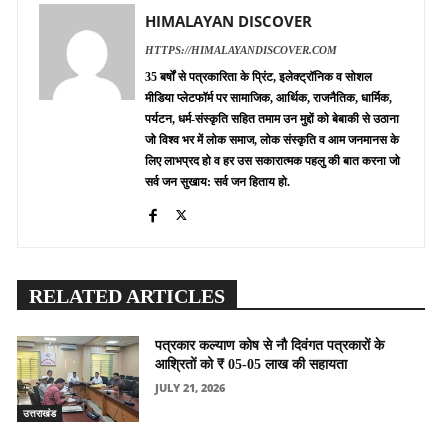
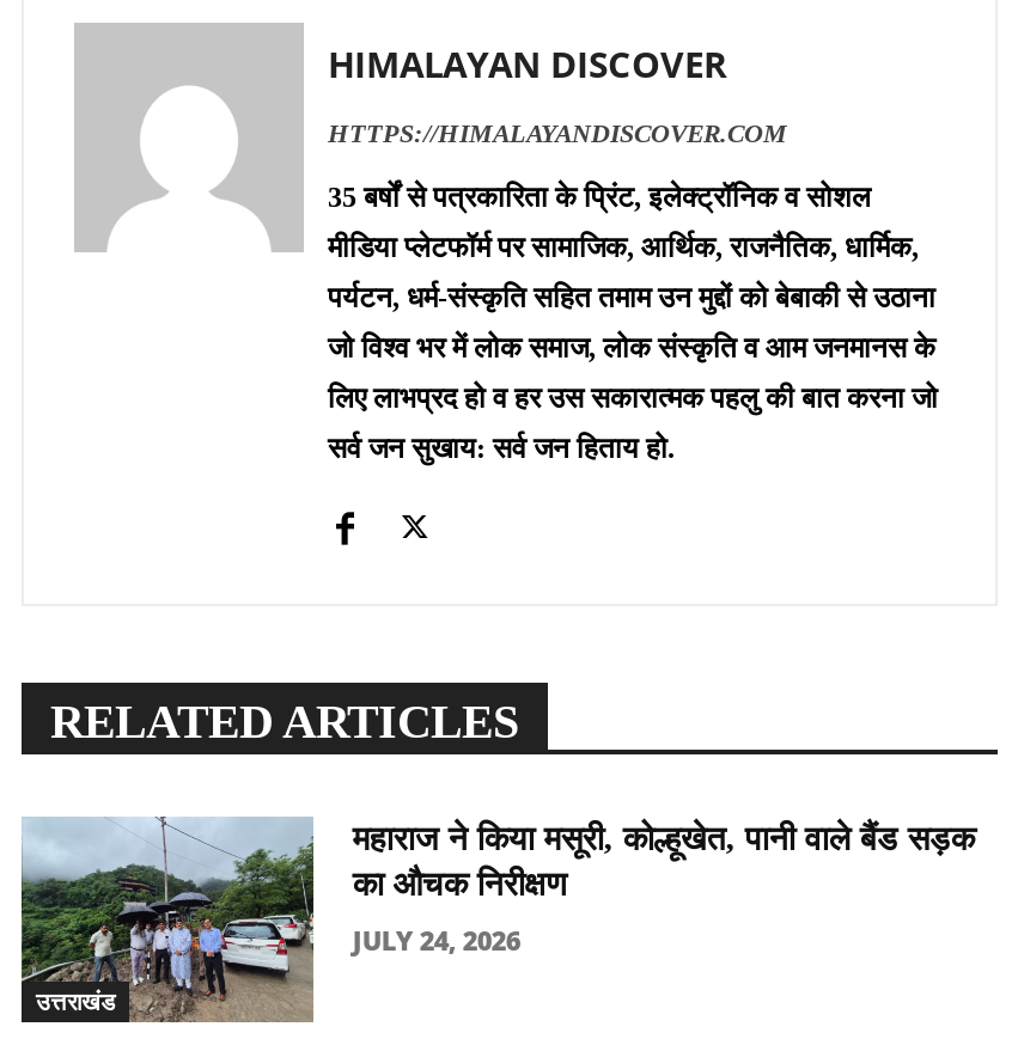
- [image]
- पत्रकार कल्याण कोष से नौ दिवंगत पत्रकारों के
- आश्रितों को ₹ 05-05 लाख की सहायता
+ [image]
+ महाराज ने किया मसूरी, कोल्हूखेत, पानी वाले बैंड सड़क
+ का औचक निरीक्षण

- JULY 21, 2026
+ JULY 24, 2026
